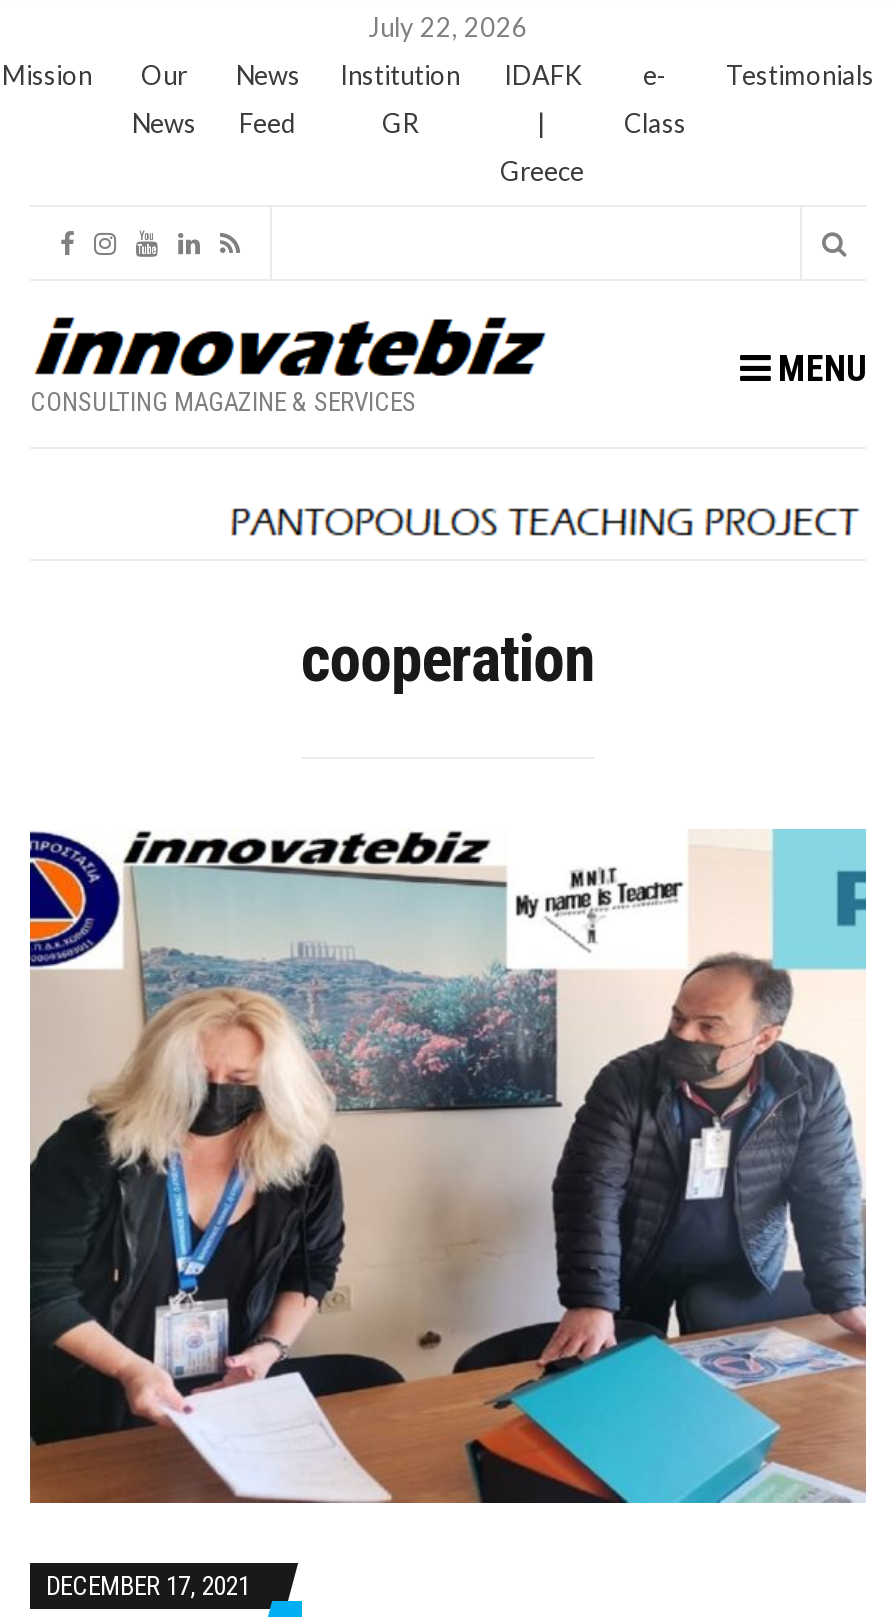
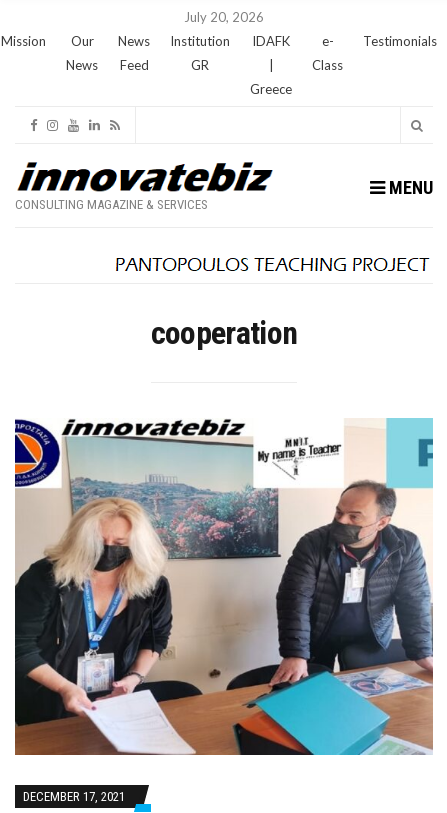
- July 22, 2026
+ July 20, 2026
